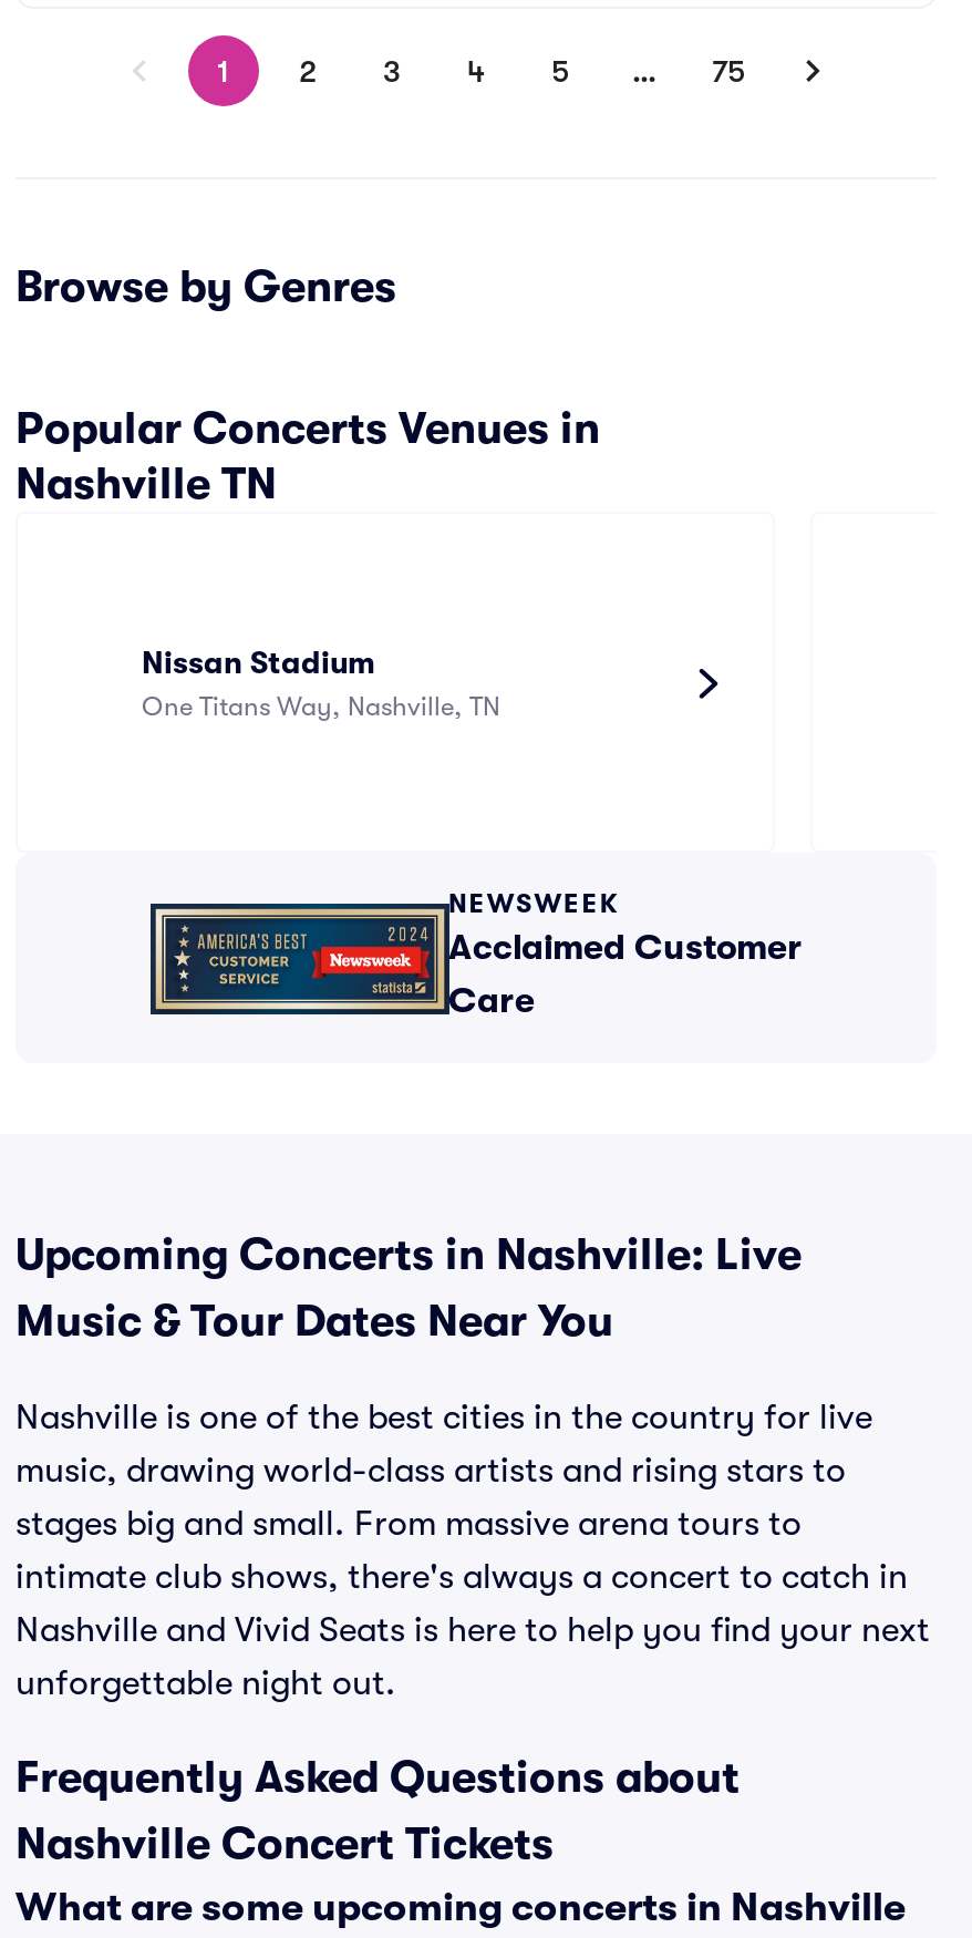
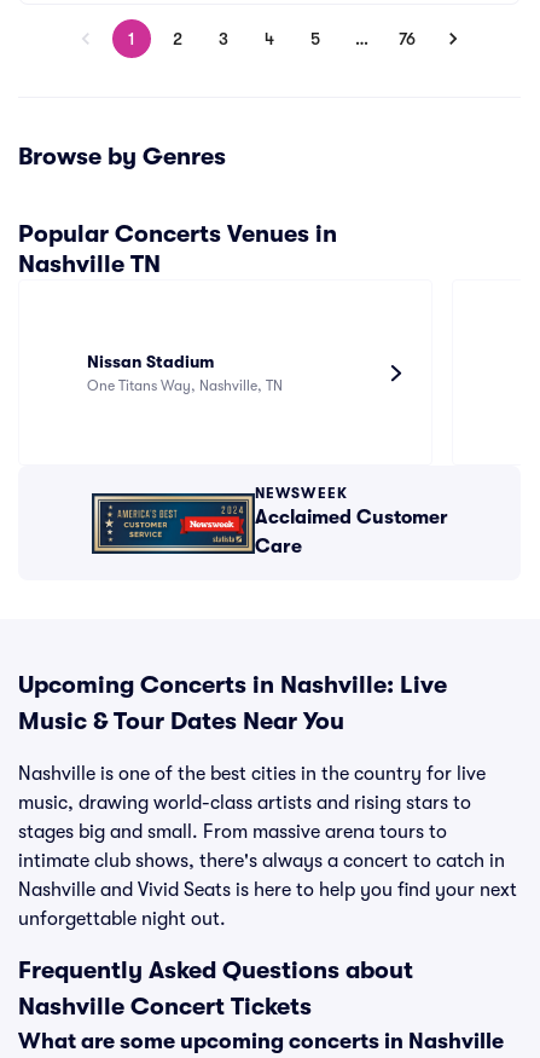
- 75
+ 76
